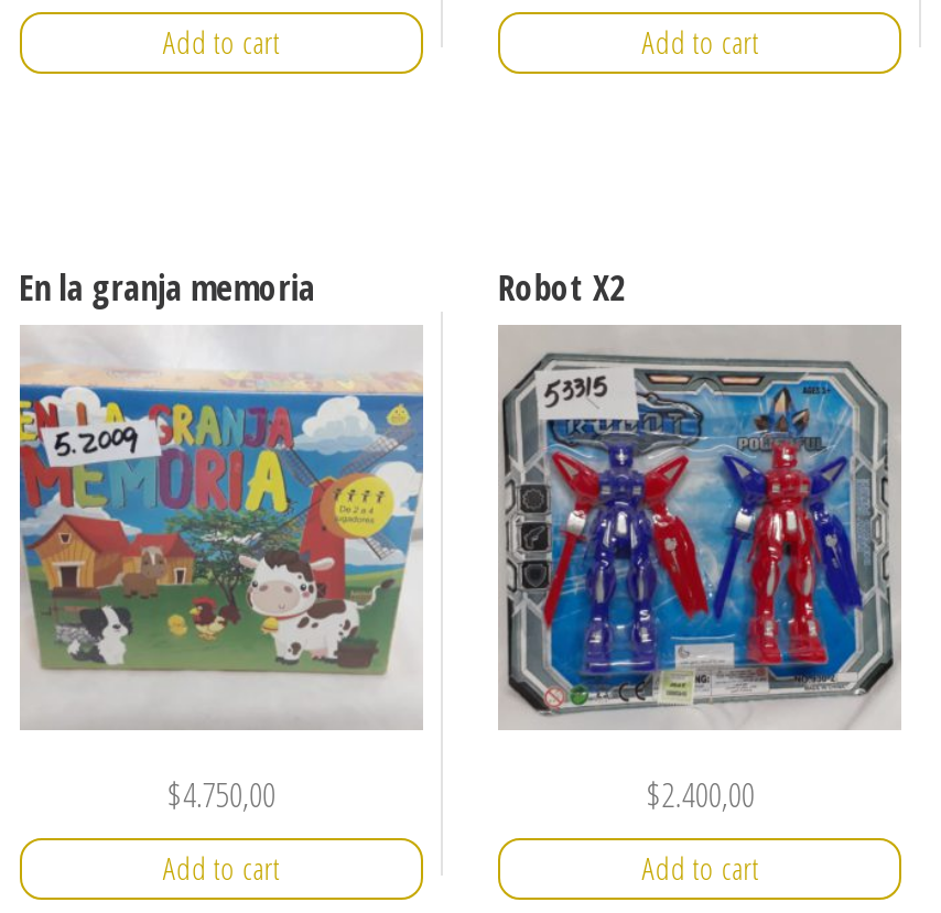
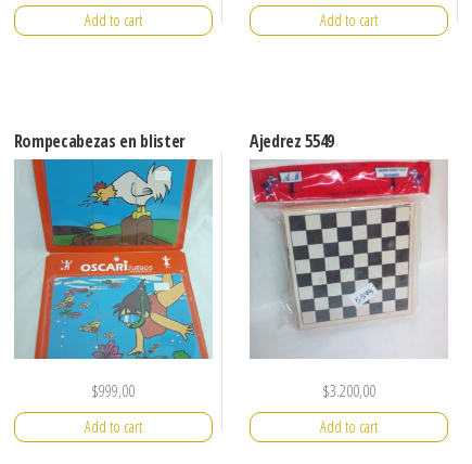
- En la granja memoria
+ Rompecabezas en blister

- Robot X2
+ Ajedrez 5549

- [image]
- $4.750,00
+ [image]
+ $999,00

- [image]
- $2.400,00
+ [image]
+ $3.200,00
